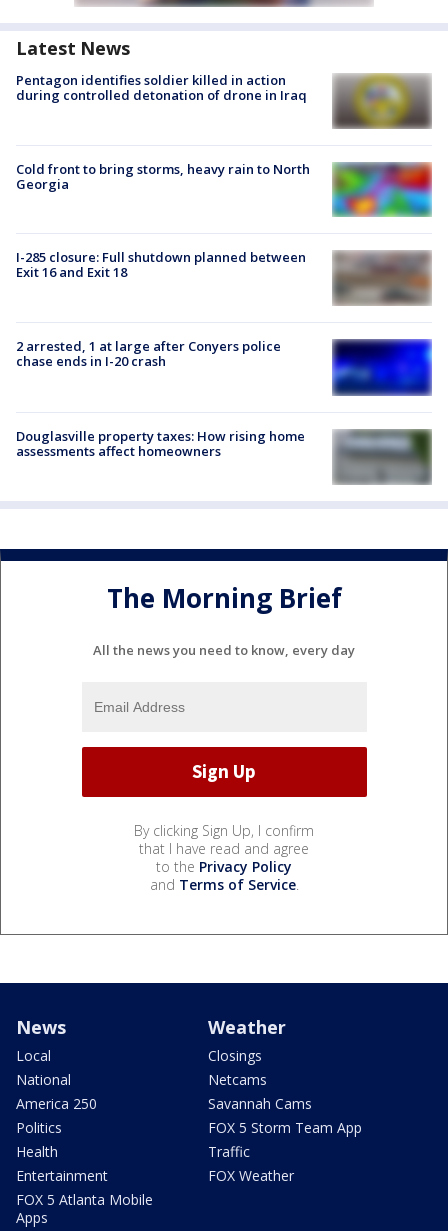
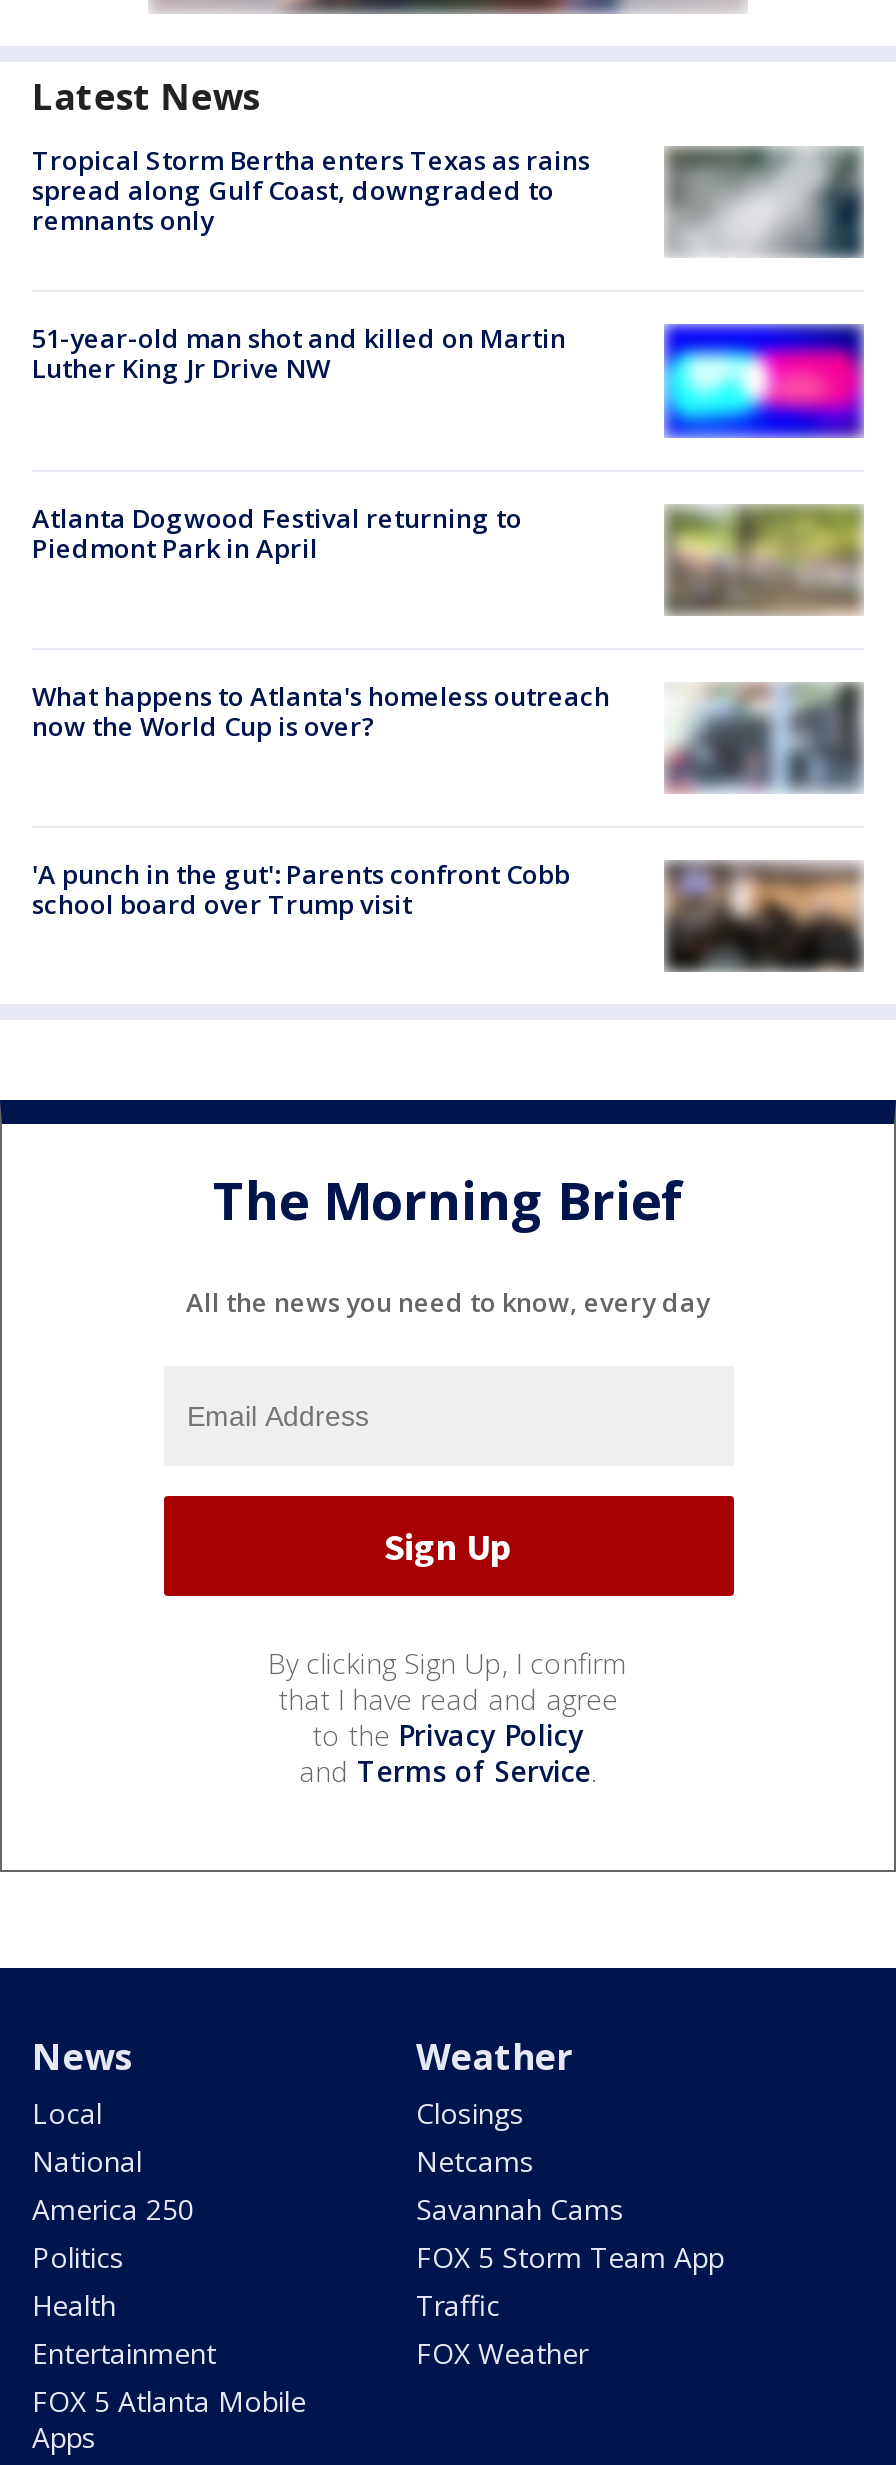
- [image]
- Pentagon identifies soldier killed in action
- during controlled detonation of drone in Iraq
+ [image]
+ Tropical Storm Bertha enters Texas as rains
+ spread along Gulf Coast, downgraded to
+ remnants only

- Cold front to bring storms, heavy rain to North
- Georgia
+ 51-year-old man shot and killed on Martin
+ Luther King Jr Drive NW

- [image]
+ [image]

- I-285 closure: Full shutdown planned between
- Exit 16 and Exit 18
+ Atlanta Dogwood Festival returning to
+ Piedmont Park in April

- [image]
+ [image]

- 2 arrested, 1 at large after Conyers police
- chase ends in I-20 crash
+ What happens to Atlanta's homeless outreach
+ now the World Cup is over?

- [image]
+ [image]

- Douglasville property taxes: How rising home
- assessments affect homeowners
+ 'A punch in the gut': Parents confront Cobb
+ school board over Trump visit

- [image]
+ [image]
